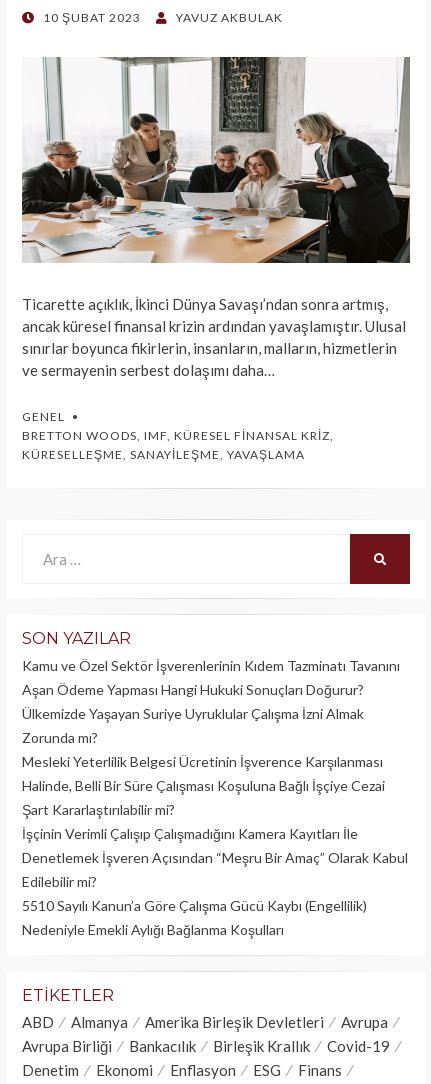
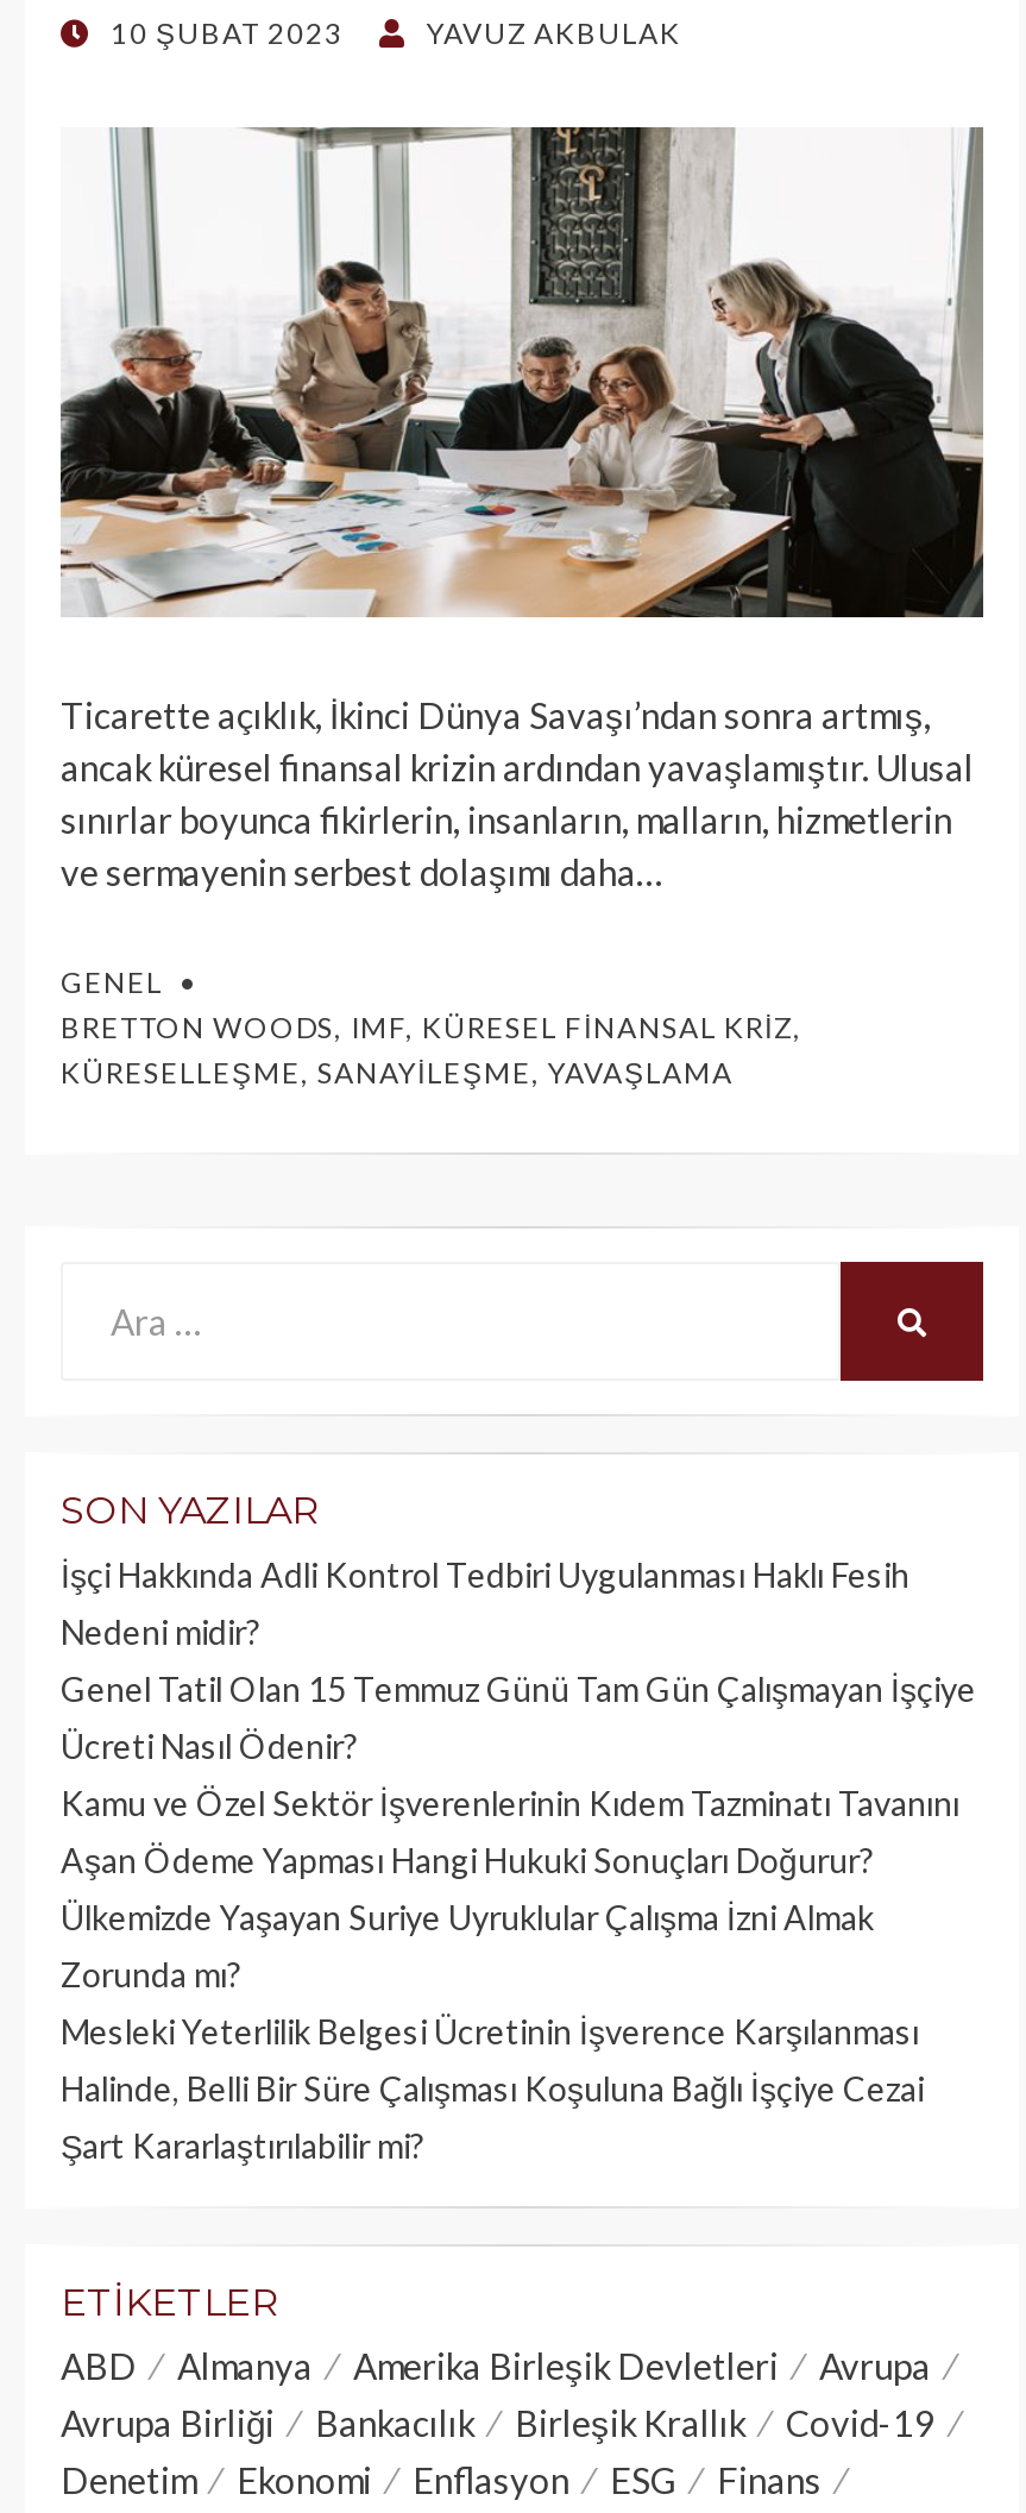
+ İşçi Hakkında Adli Kontrol Tedbiri Uygulanması Haklı Fesih
+ Nedeni midir?
+ Genel Tatil Olan 15 Temmuz Günü Tam Gün Çalışmayan İşçiye
+ Ücreti Nasıl Ödenir?

moved down: Kamu ve Özel Sektör İşverenlerinin Kıdem Tazminatı Tavanını | Aşan Ödeme Yapması Hangi Hukuki Sonuçları Doğurur? | Ülkemizde Yaşayan Suriye Uyruklular Çalışma İzni Almak | Zorunda mı? | Mesleki Yeterlilik Belgesi Ücretinin İşverence Karşılanması | Halinde, Belli Bir Süre Çalışması Koşuluna Bağlı İşçiye Cezai | Şart Kararlaştırılabilir mi?

- İşçinin Verimli Çalışıp Çalışmadığını Kamera Kayıtları İle
- Denetlemek İşveren Açısından “Meşru Bir Amaç” Olarak Kabul
- Edilebilir mi?
- 5510 Sayılı Kanun’a Göre Çalışma Gücü Kaybı (Engellilik)
- Nedeniyle Emekli Aylığı Bağlanma Koşulları
